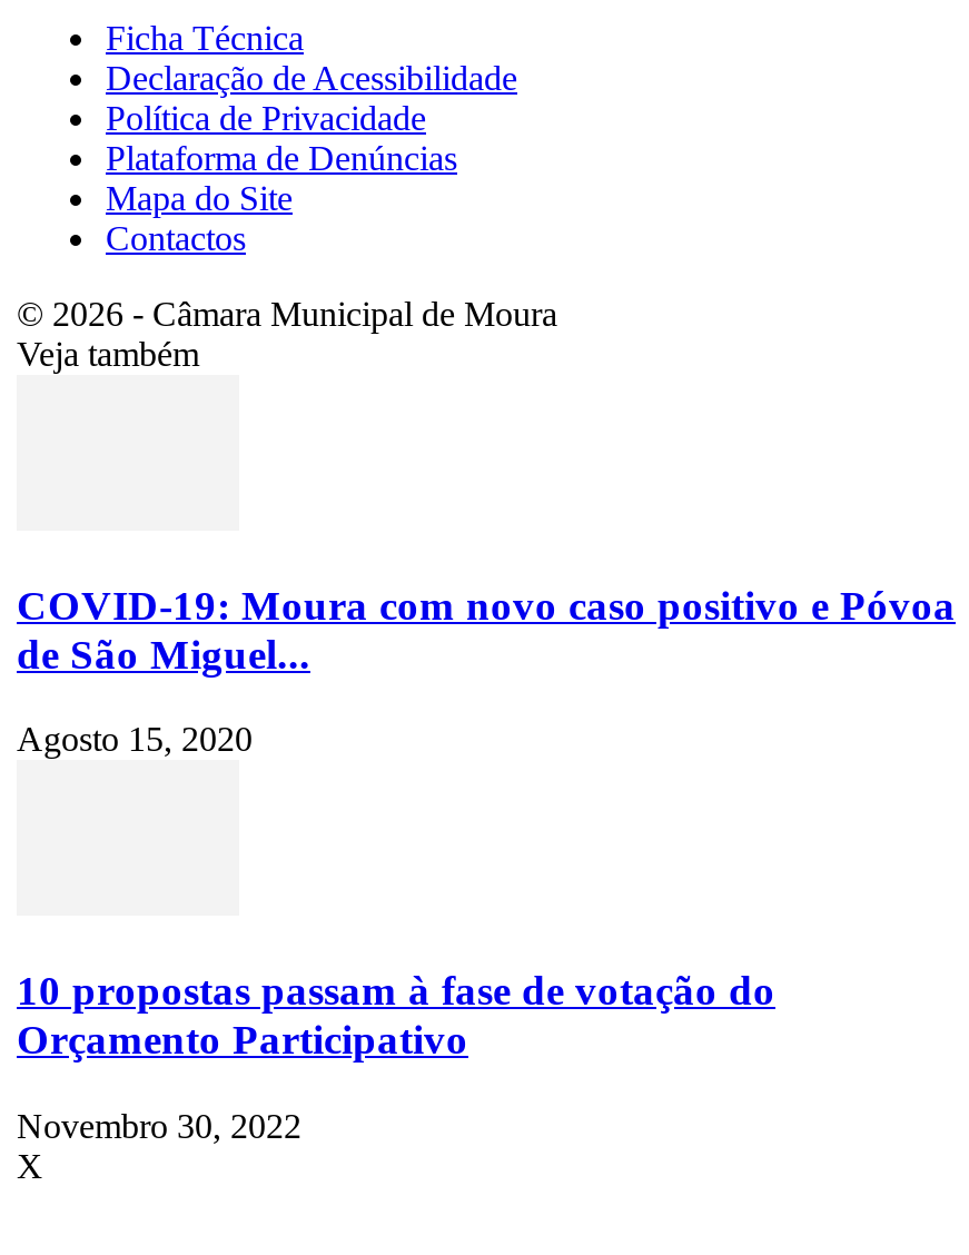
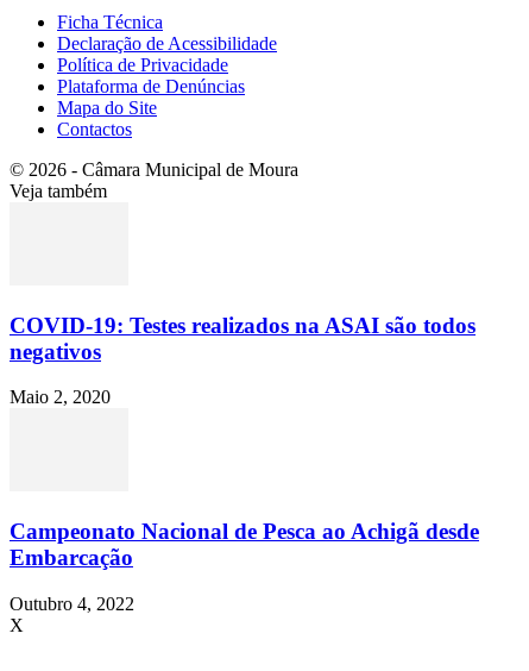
- COVID-19: Moura com novo caso positivo e Póvoa
- de São Miguel...
+ COVID-19: Testes realizados na ASAI são todos
+ negativos

- Agosto 15, 2020
+ Maio 2, 2020

- 10 propostas passam à fase de votação do
- Orçamento Participativo
+ Campeonato Nacional de Pesca ao Achigã desde
+ Embarcação

- Novembro 30, 2022
+ Outubro 4, 2022
